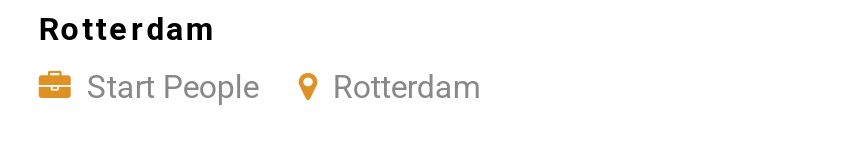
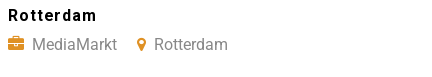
- Start People
+ MediaMarkt
